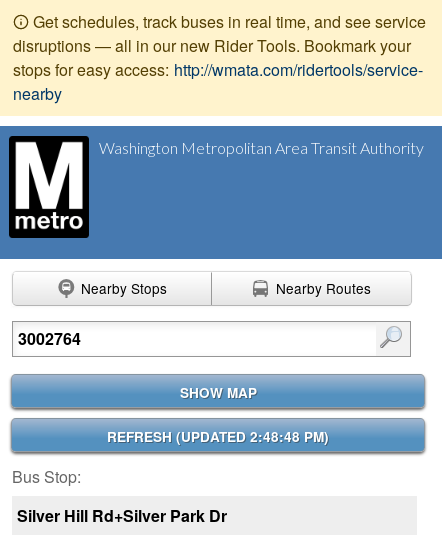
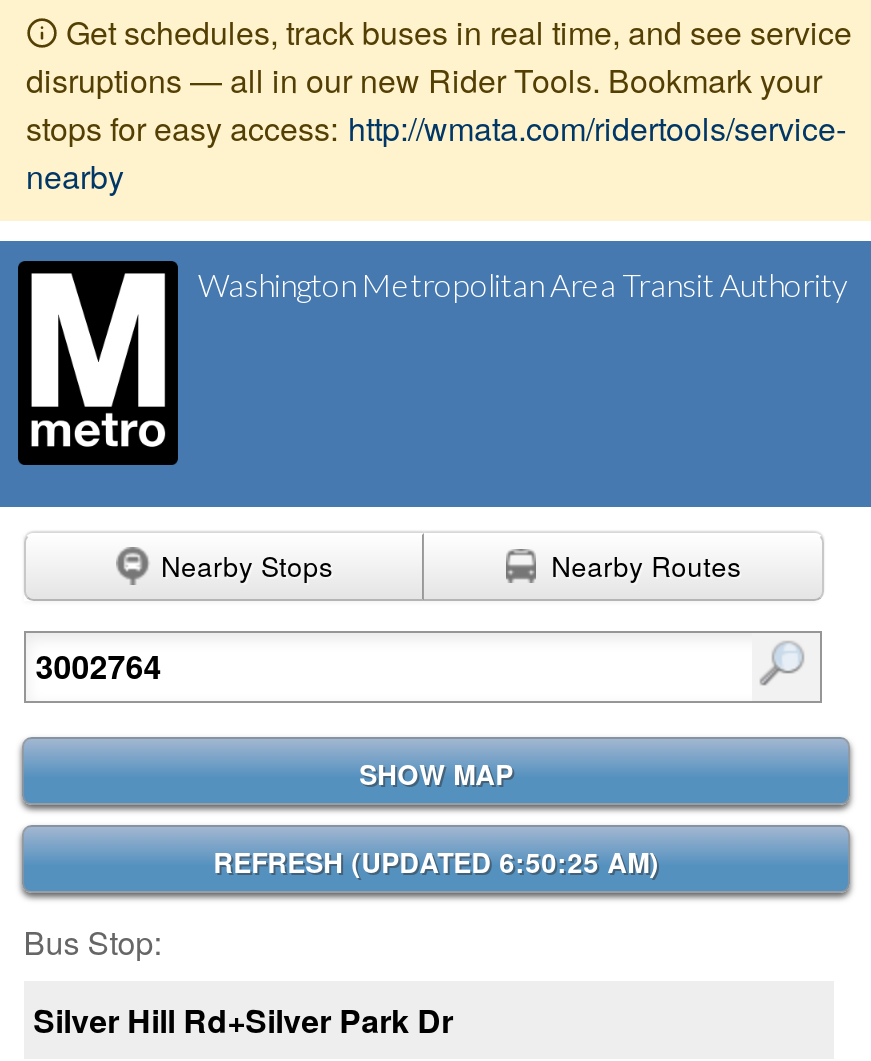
- REFRESH (UPDATED 2:48:48 PM)
+ REFRESH (UPDATED 6:50:25 AM)
